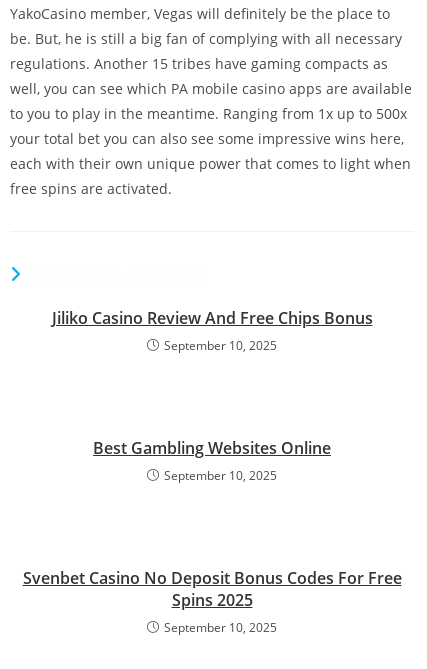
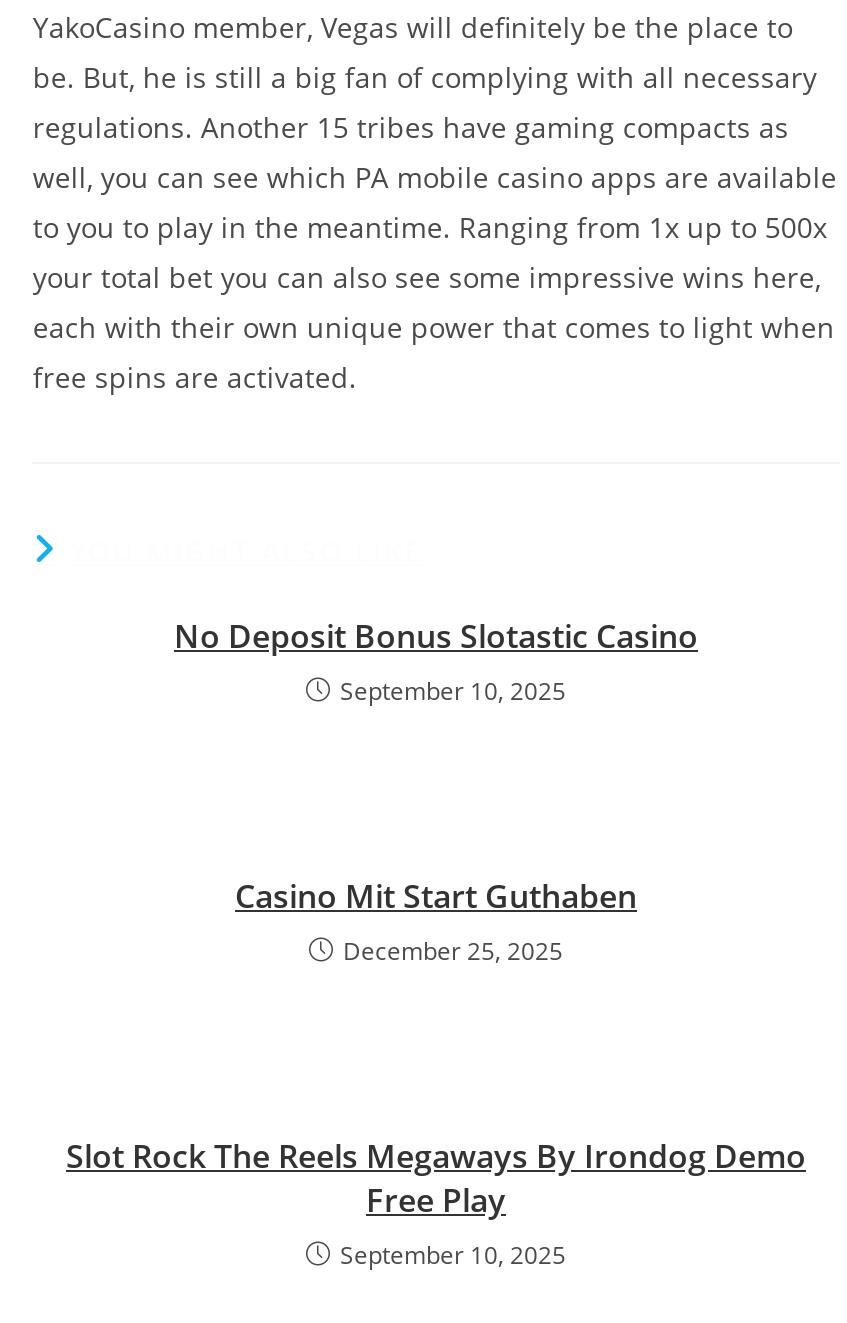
- Jiliko Casino Review And Free Chips Bonus
+ No Deposit Bonus Slotastic Casino

- Best Gambling Websites Online
- September 10, 2025
+ Casino Mit Start Guthaben
+ December 25, 2025

- Svenbet Casino No Deposit Bonus Codes For Free
- Spins 2025
+ Slot Rock The Reels Megaways By Irondog Demo
+ Free Play
